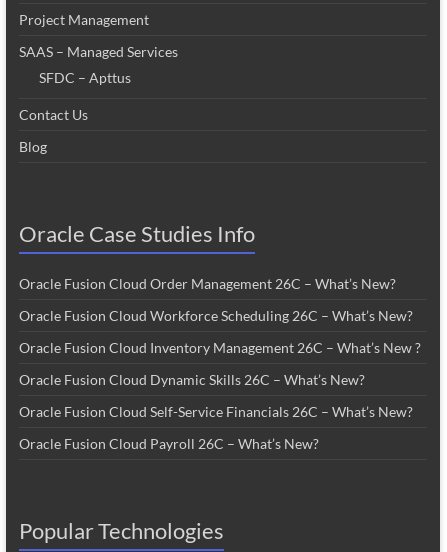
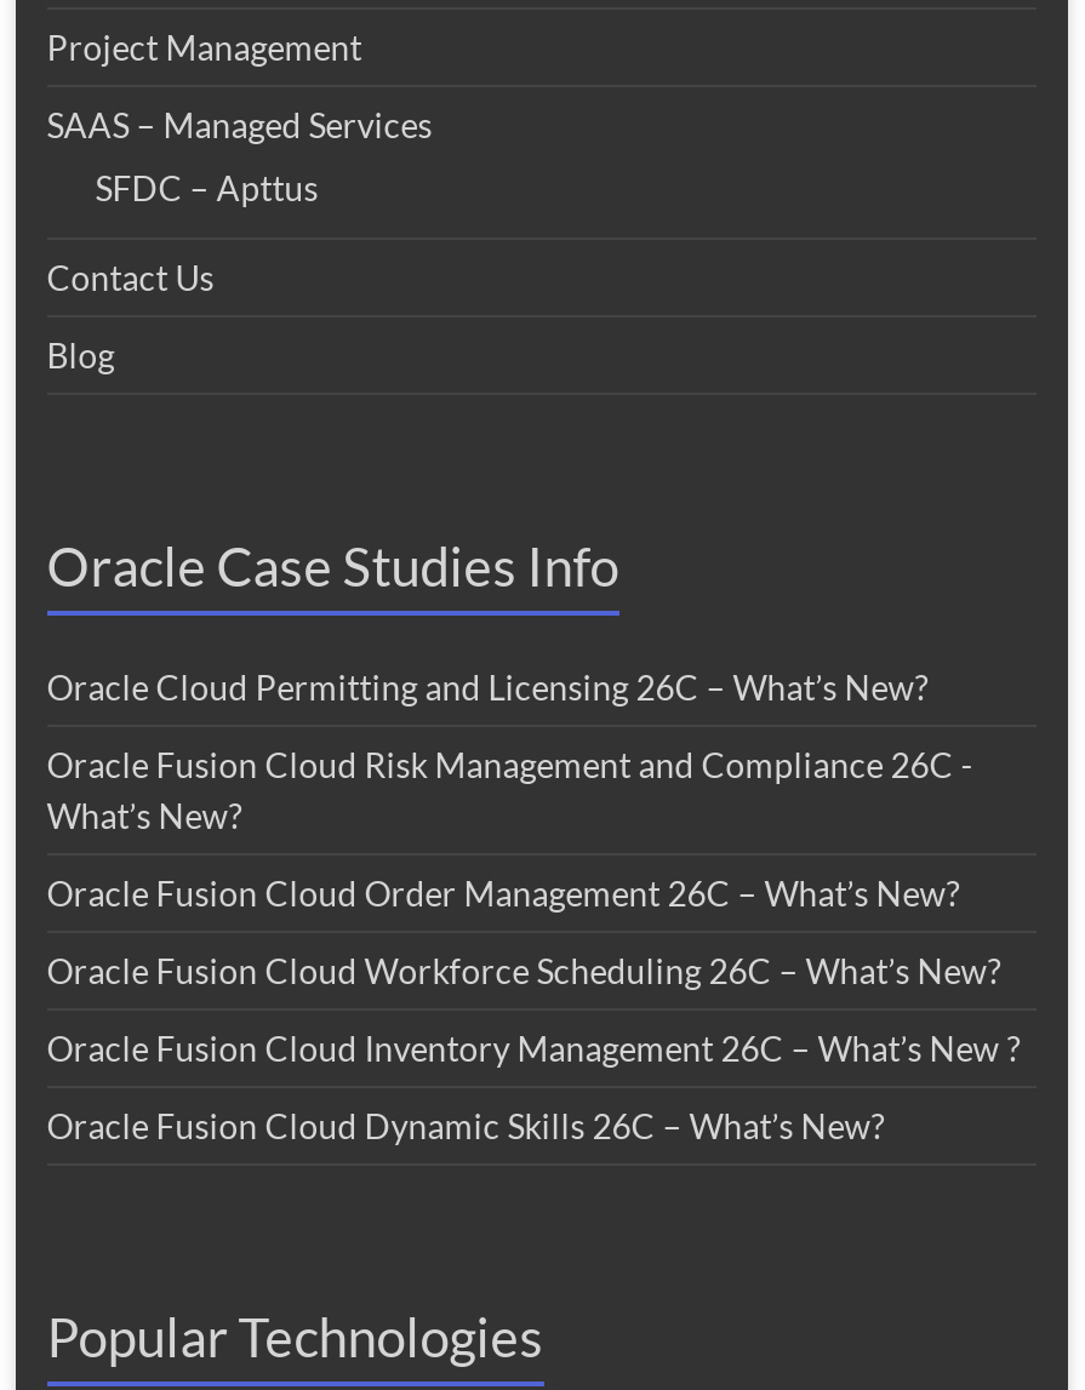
+ Oracle Cloud Permitting and Licensing 26C – What’s New?
+ Oracle Fusion Cloud Risk Management and Compliance 26C -
+ What’s New?

moved down: Oracle Fusion Cloud Order Management 26C – What’s New? | Oracle Fusion Cloud Workforce Scheduling 26C – What’s New? | Oracle Fusion Cloud Inventory Management 26C – What’s New ? | Oracle Fusion Cloud Dynamic Skills 26C – What’s New?

- Oracle Fusion Cloud Self-Service Financials 26C – What’s New?
- Oracle Fusion Cloud Payroll 26C – What’s New?
